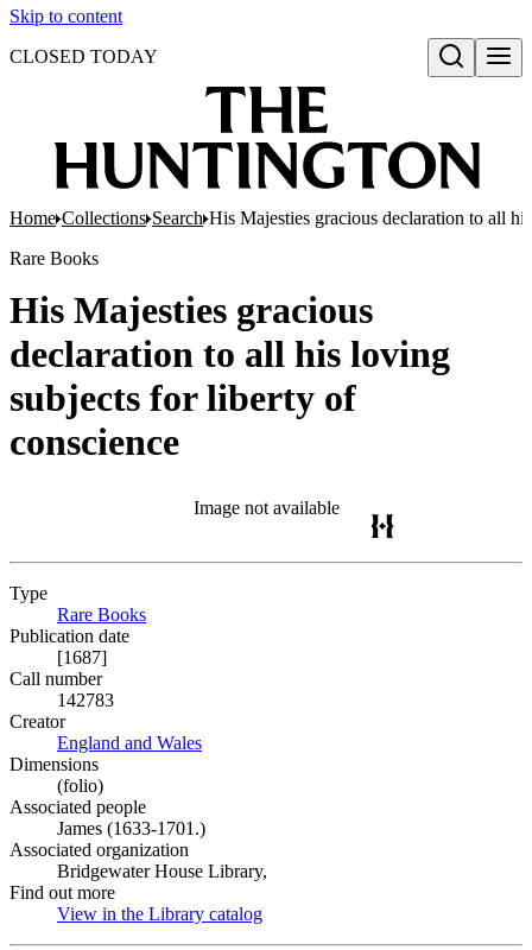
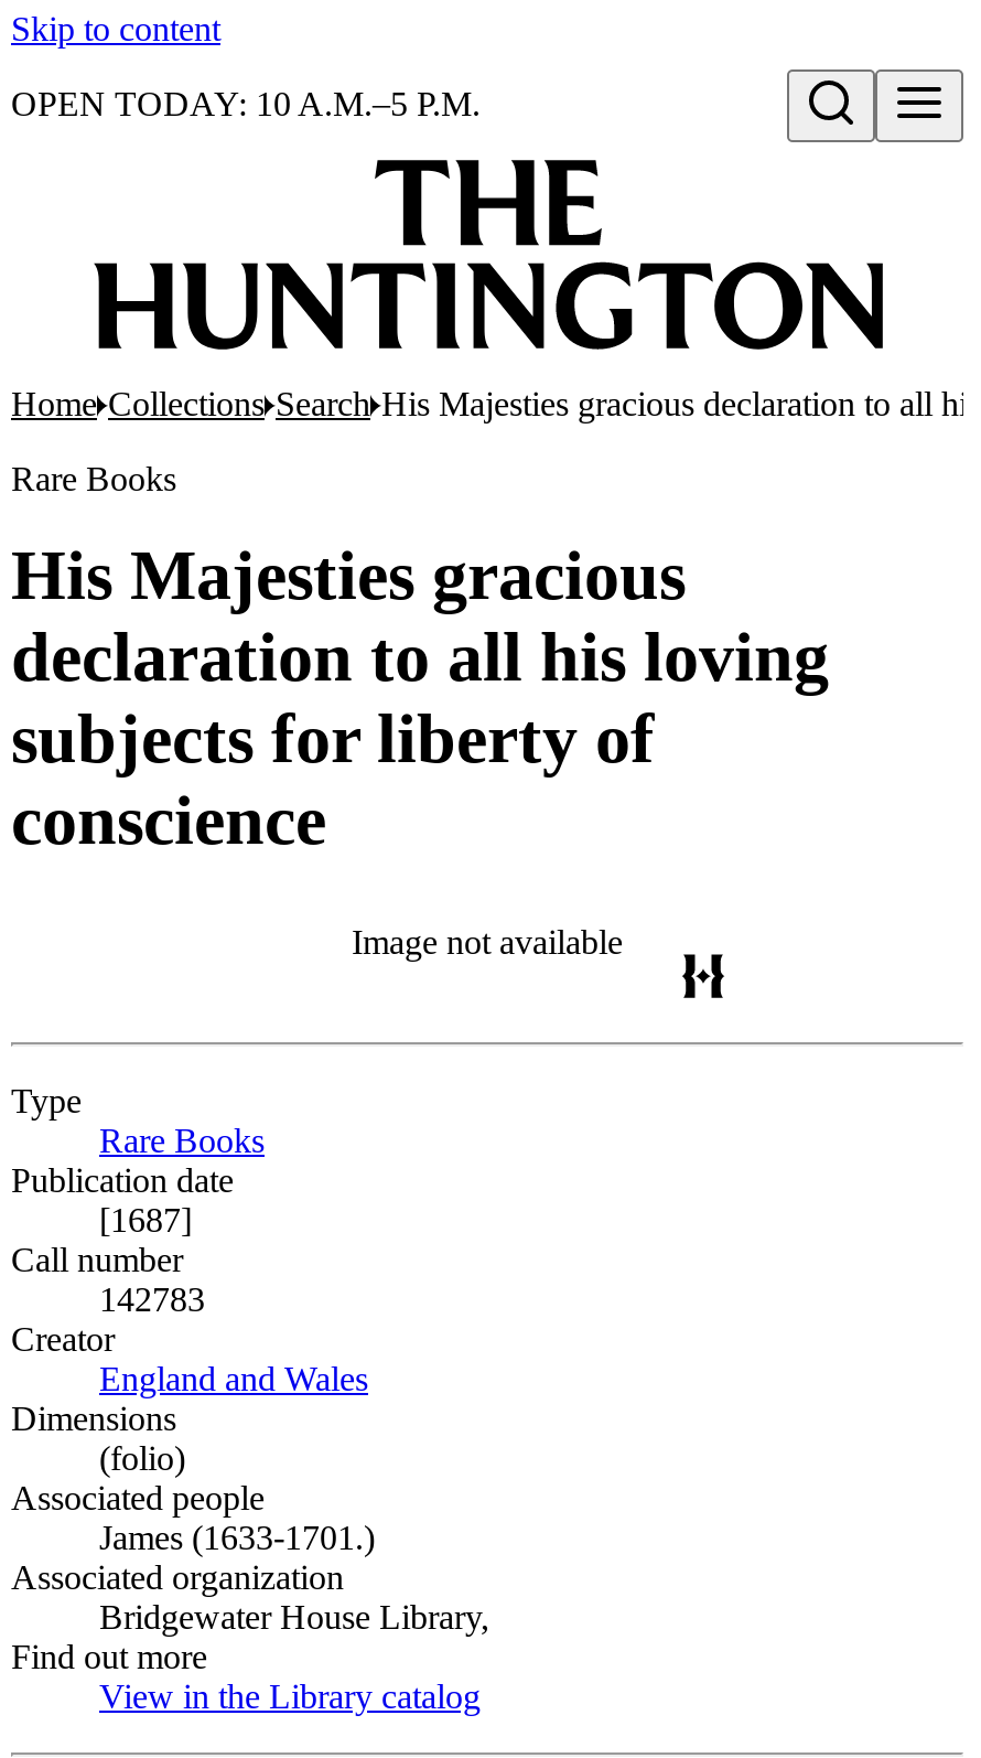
- CLOSED TODAY
+ OPEN TODAY: 10 A.M.–5 P.M.
